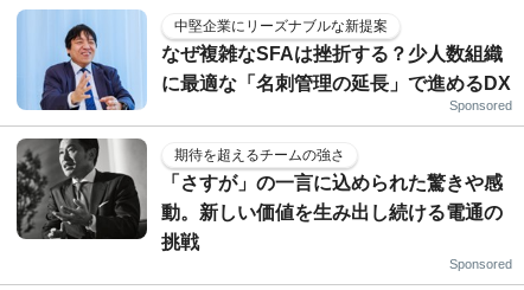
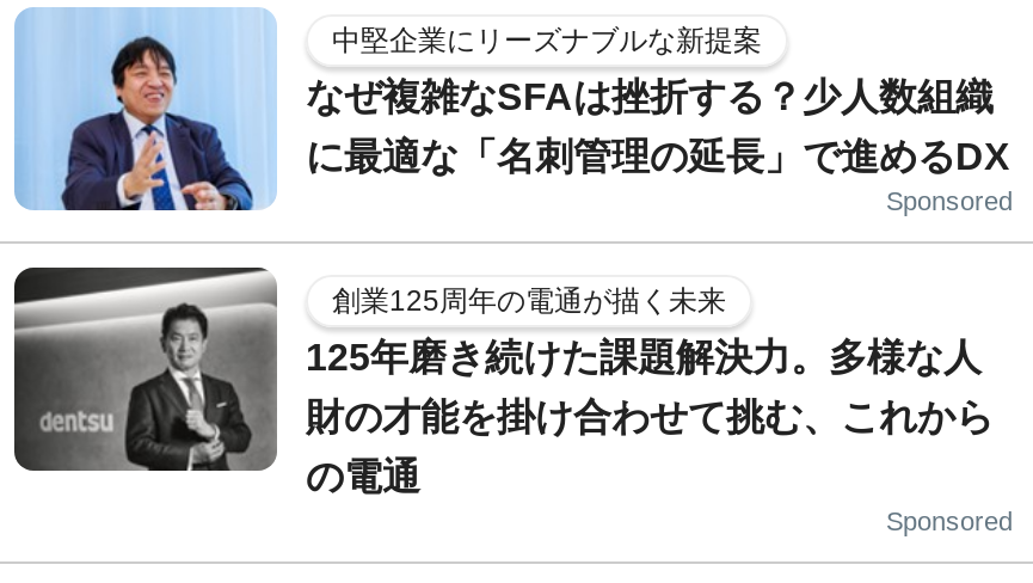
- [image]
- 「さすが」の一言に込められた驚きや感
+ [image]
+ 125年磨き続けた課題解決力。多様な人

- 期待を超えるチームの強さ
+ 創業125周年の電通が描く未来

- 動。新しい価値を生み出し続ける電通の
+ 財の才能を掛け合わせて挑む、これから

- 挑戦
+ の電通
